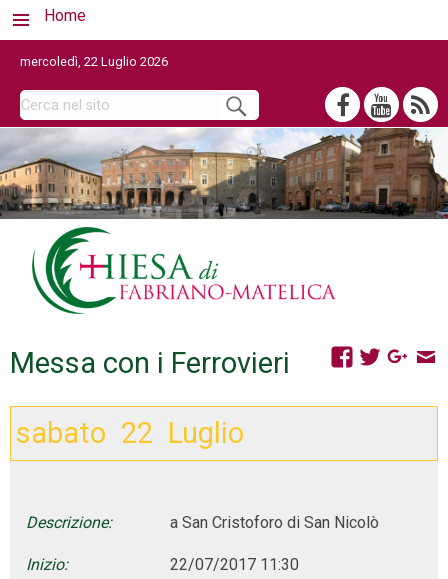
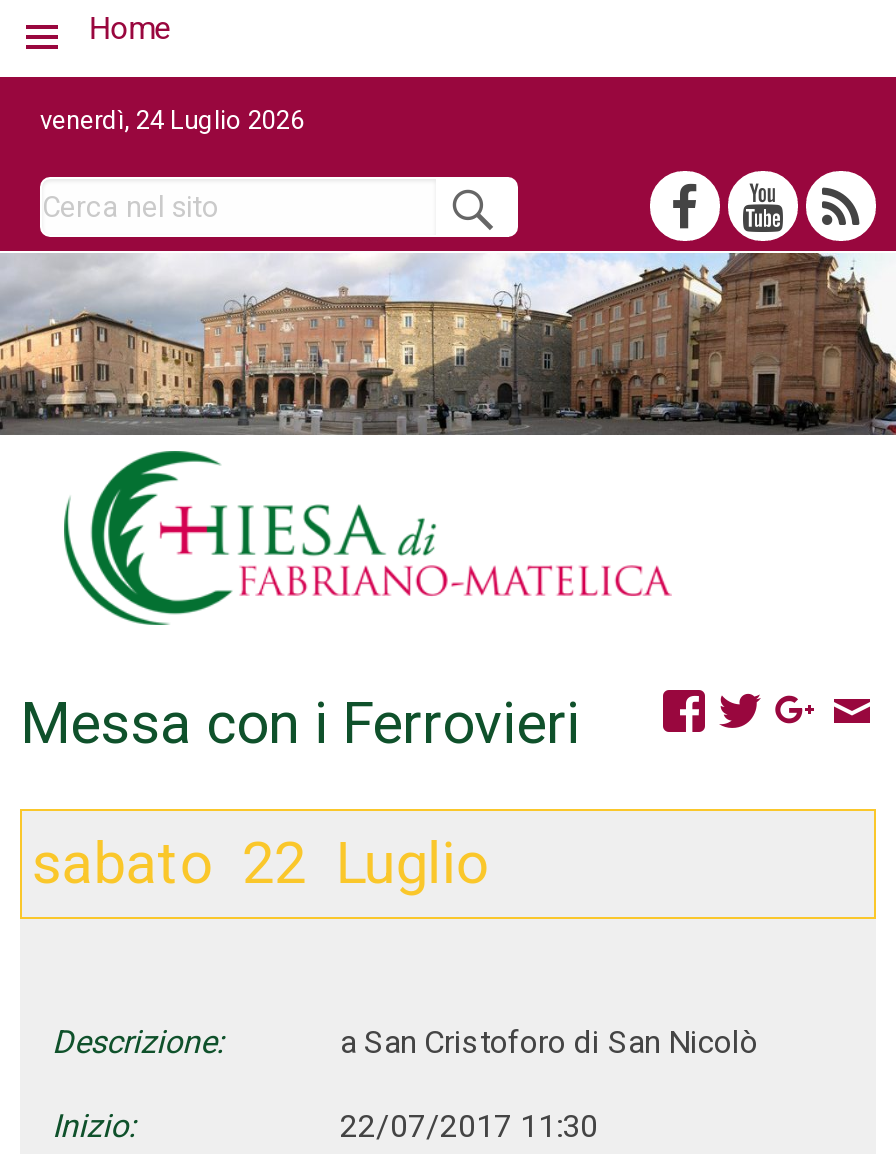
- mercoledì, 22 Luglio 2026
+ venerdì, 24 Luglio 2026
